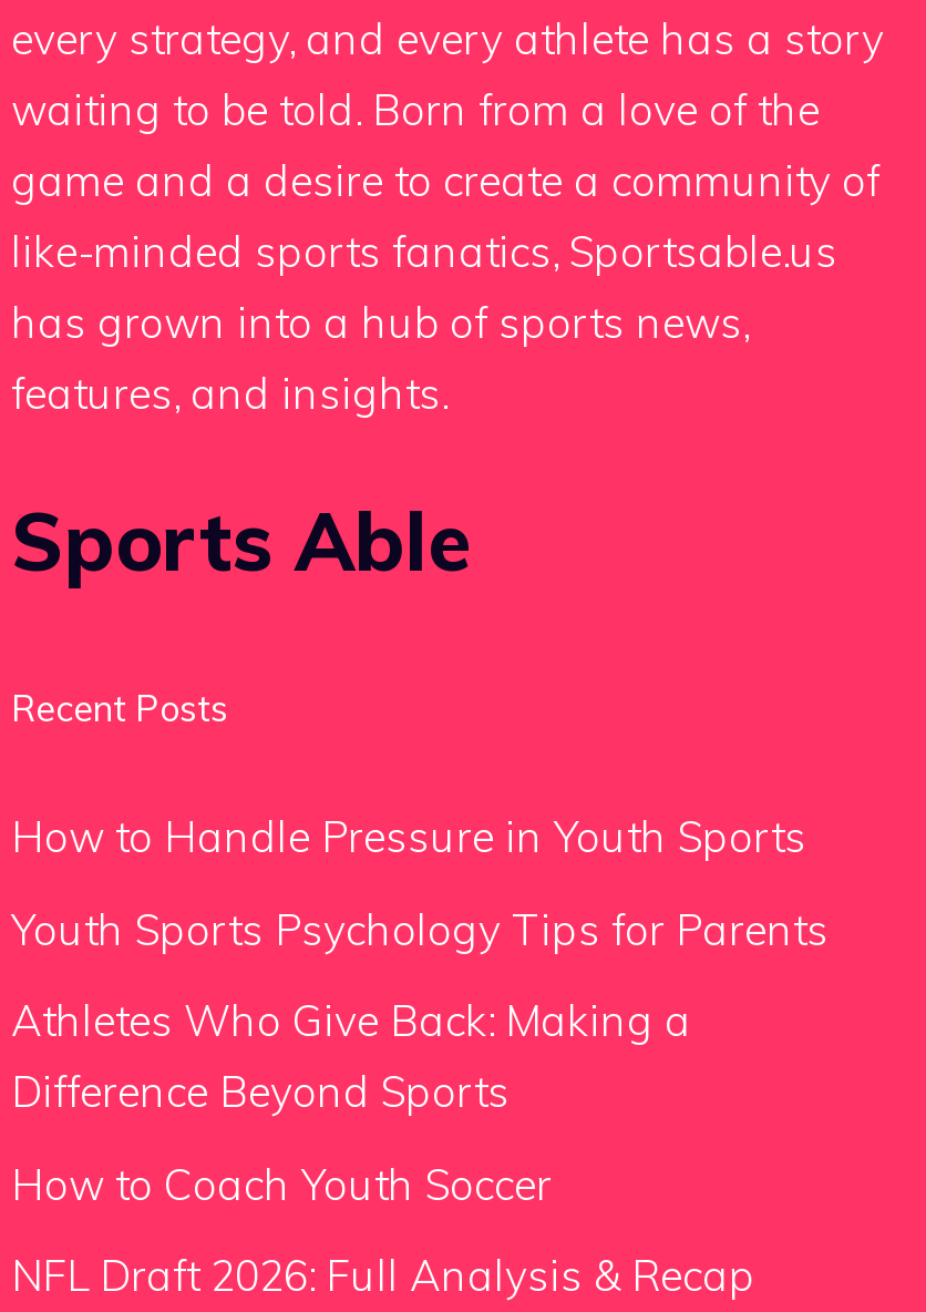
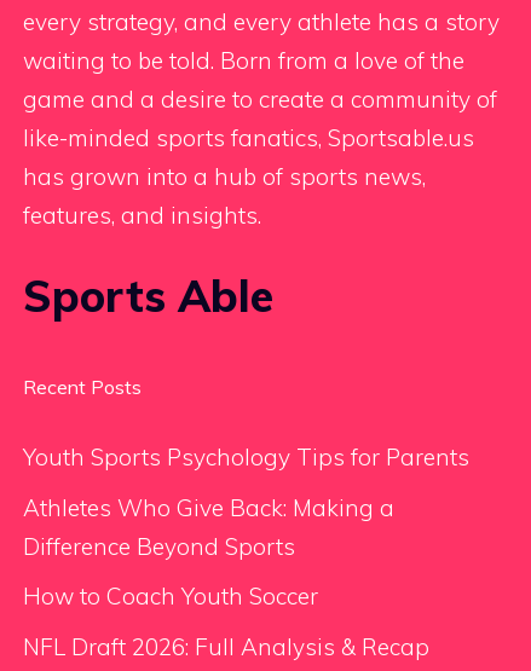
- How to Handle Pressure in Youth Sports
